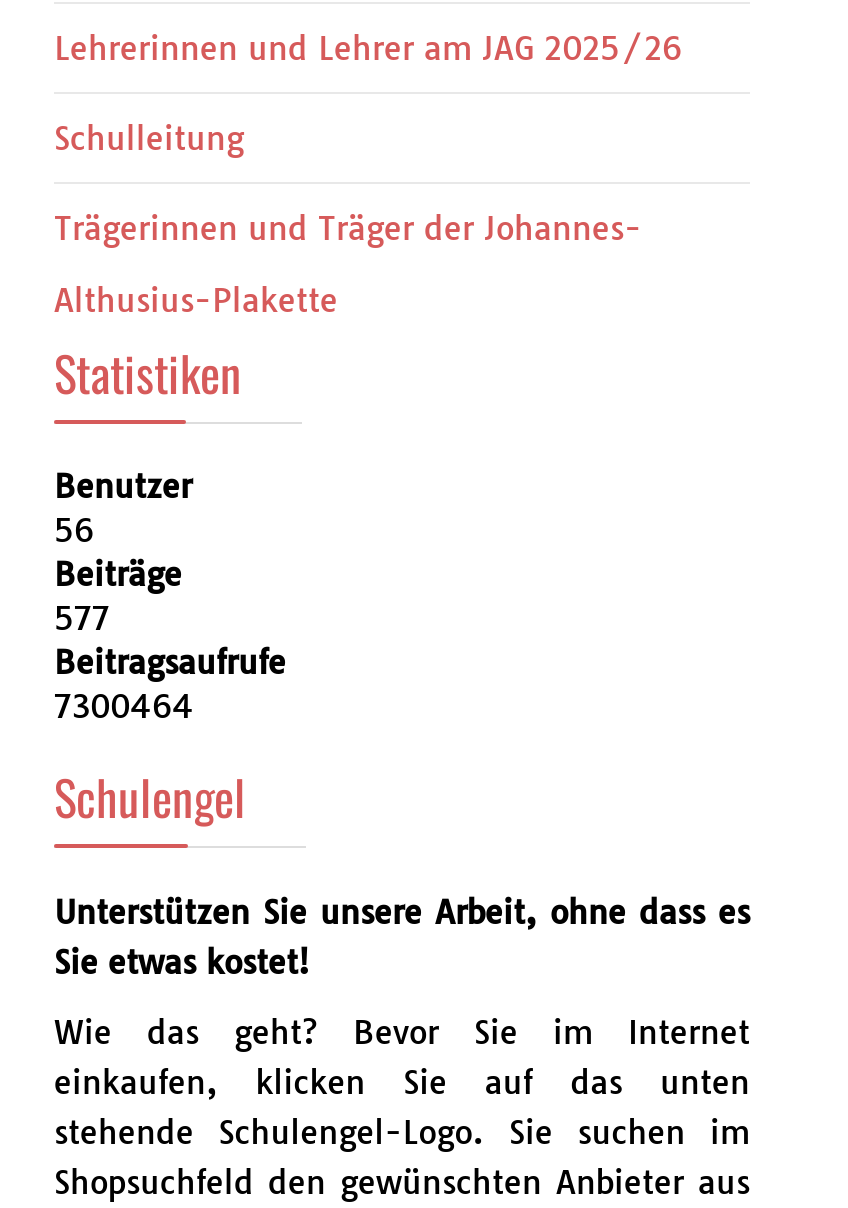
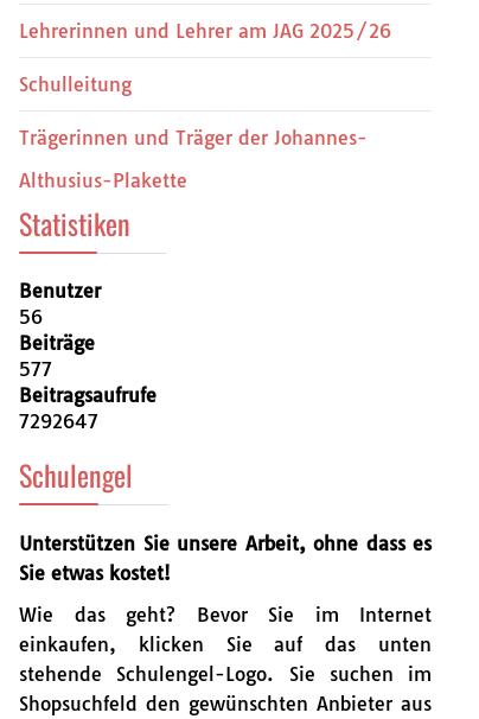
- 7300464
+ 7292647
